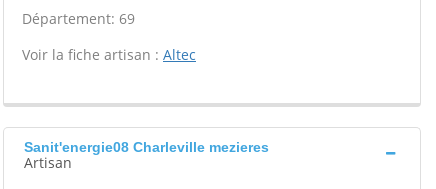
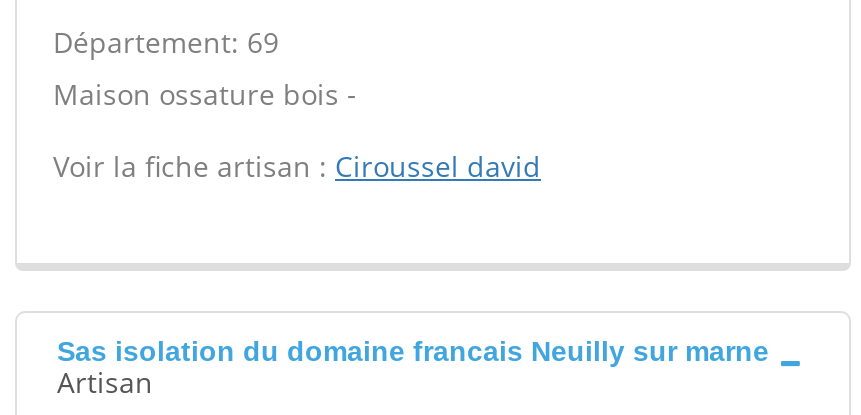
- Voir la fiche artisan : Altec
+ Maison ossature bois -
+ Voir la fiche artisan : Ciroussel david

- Sanit'energie08 Charleville mezieres
+ Sas isolation du domaine francais Neuilly sur marne
